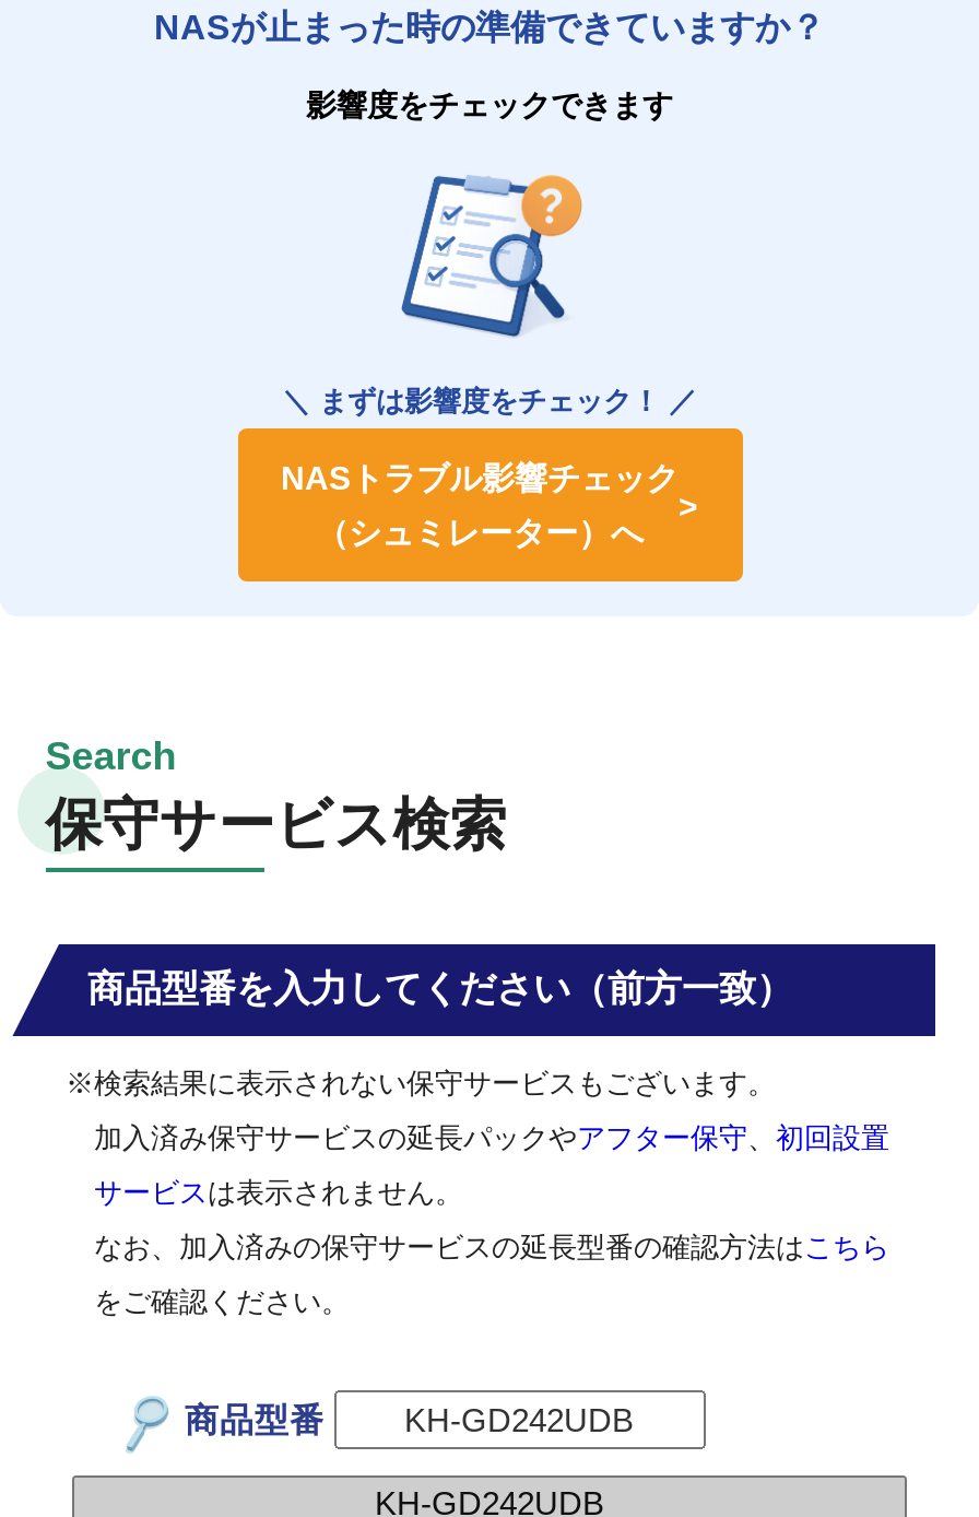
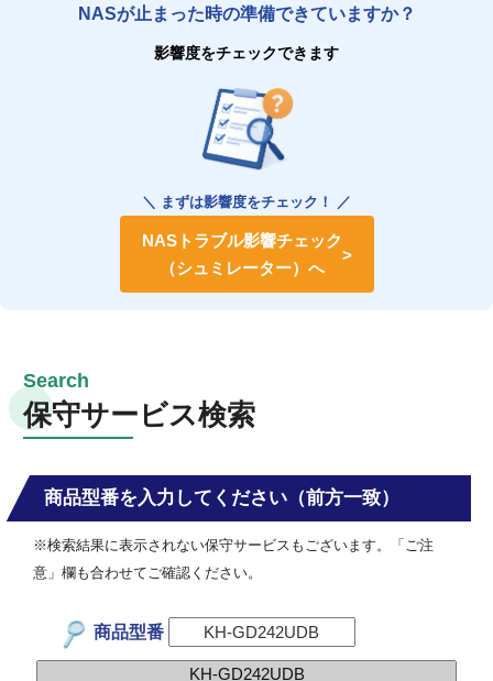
- ※検索結果に表示されない保守サービスもございます。
- 加入済み保守サービスの延長パックやアフター保守、初回設置
- サービスは表示されません。
- なお、加入済みの保守サービスの延長型番の確認方法はこちら
- をご確認ください。
+ ※検索結果に表示されない保守サービスもございます。「ご注
+ 意」欄も合わせてご確認ください。
